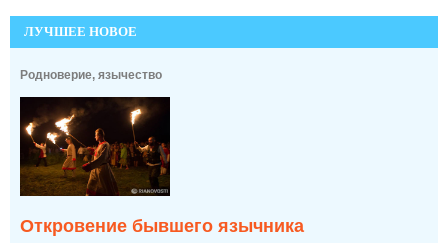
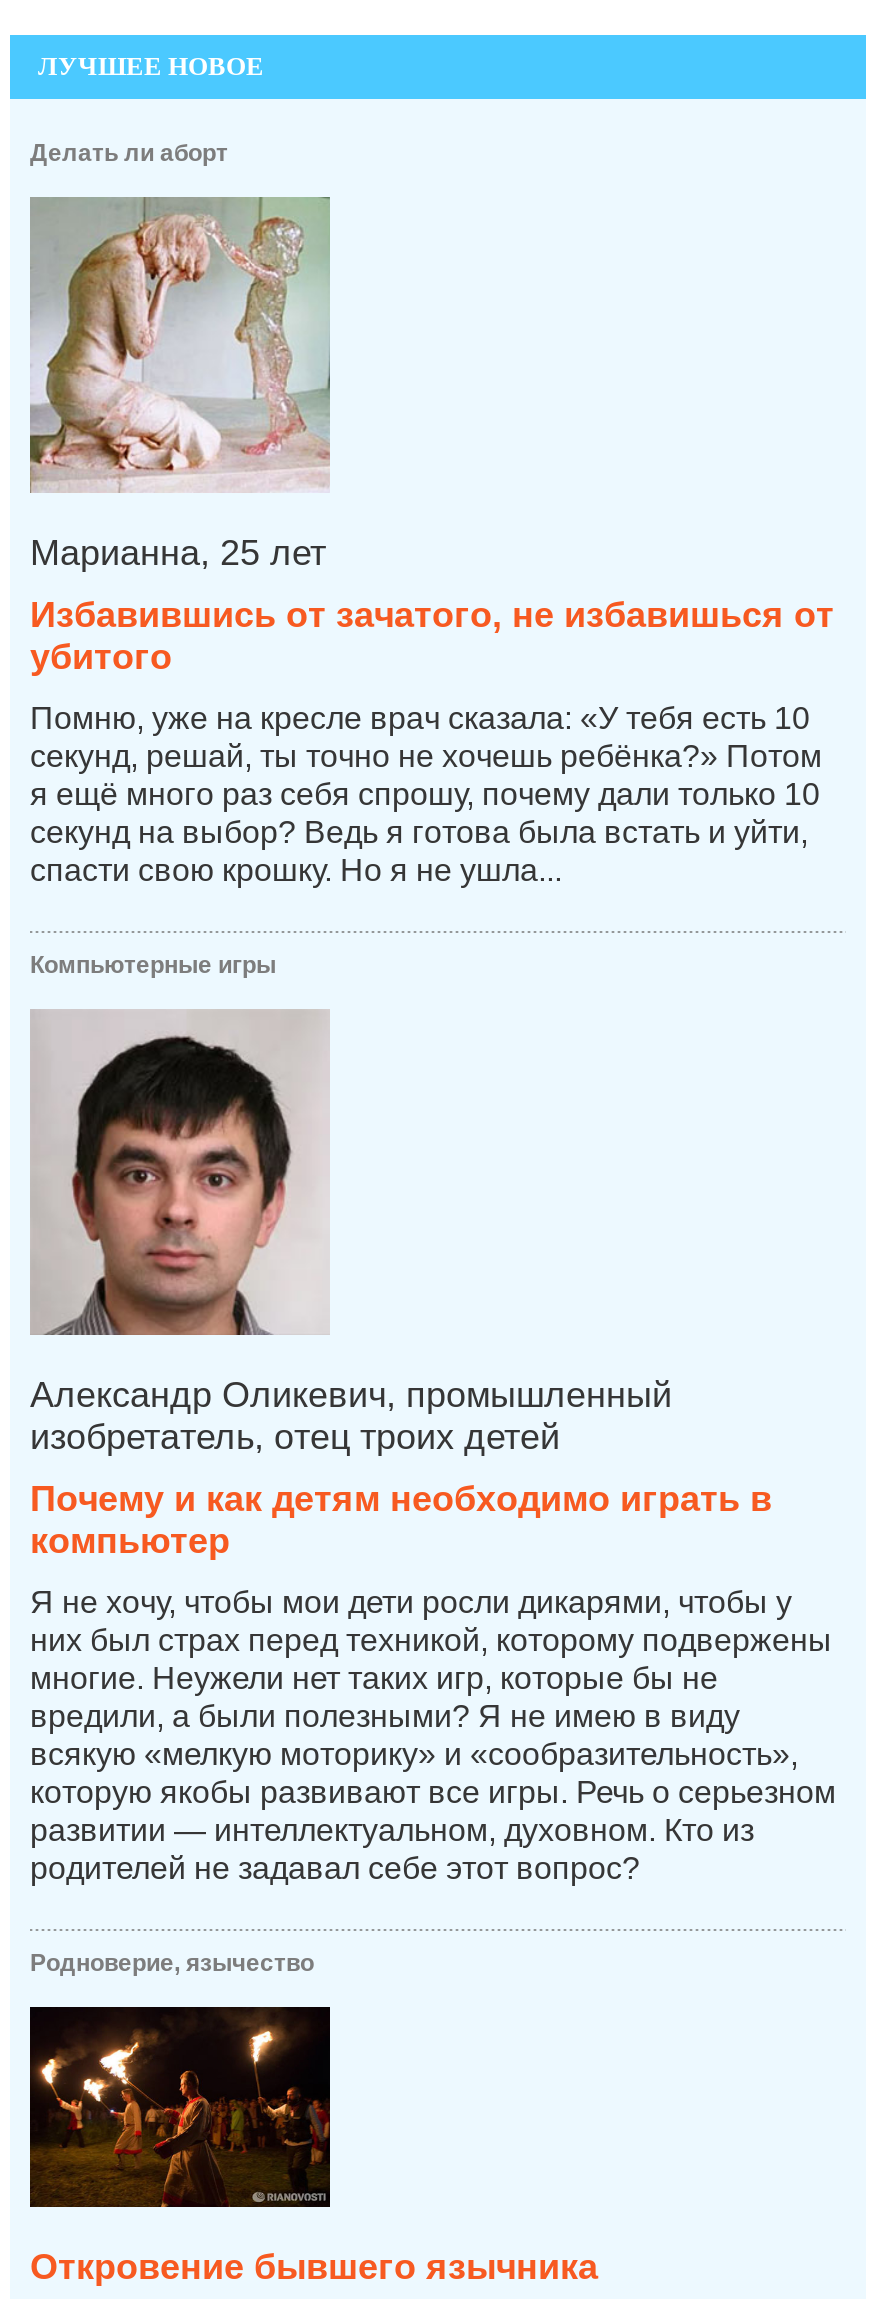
+ [image]
+ Марианна, 25 лет
+ Избавившись от зачатого, не избавишься от
+ убитого
+ Помню, уже на кресле врач сказала: «У тебя есть 10
+ секунд, решай, ты точно не хочешь ребёнка?» Потом
+ я ещё много раз себя спрошу, почему дали только 10
+ секунд на выбор? Ведь я готова была встать и уйти,
+ спасти свою крошку. Но я не ушла...
+ Компьютерные игры

+ Делать ли аборт

+ [image]
+ Александр Оликевич, промышленный
+ изобретатель, отец троих детей
+ Почему и как детям необходимо играть в
+ компьютер
+ Я не хочу, чтобы мои дети росли дикарями, чтобы у
+ них был страх перед техникой, которому подвержены
+ многие. Неужели нет таких игр, которые бы не
+ вредили, а были полезными? Я не имею в виду
+ всякую «мелкую моторику» и «сообразительность»,
+ которую якобы развивают все игры. Речь о серьезном
+ развитии — интеллектуальном, духовном. Кто из
+ родителей не задавал себе этот вопрос?
